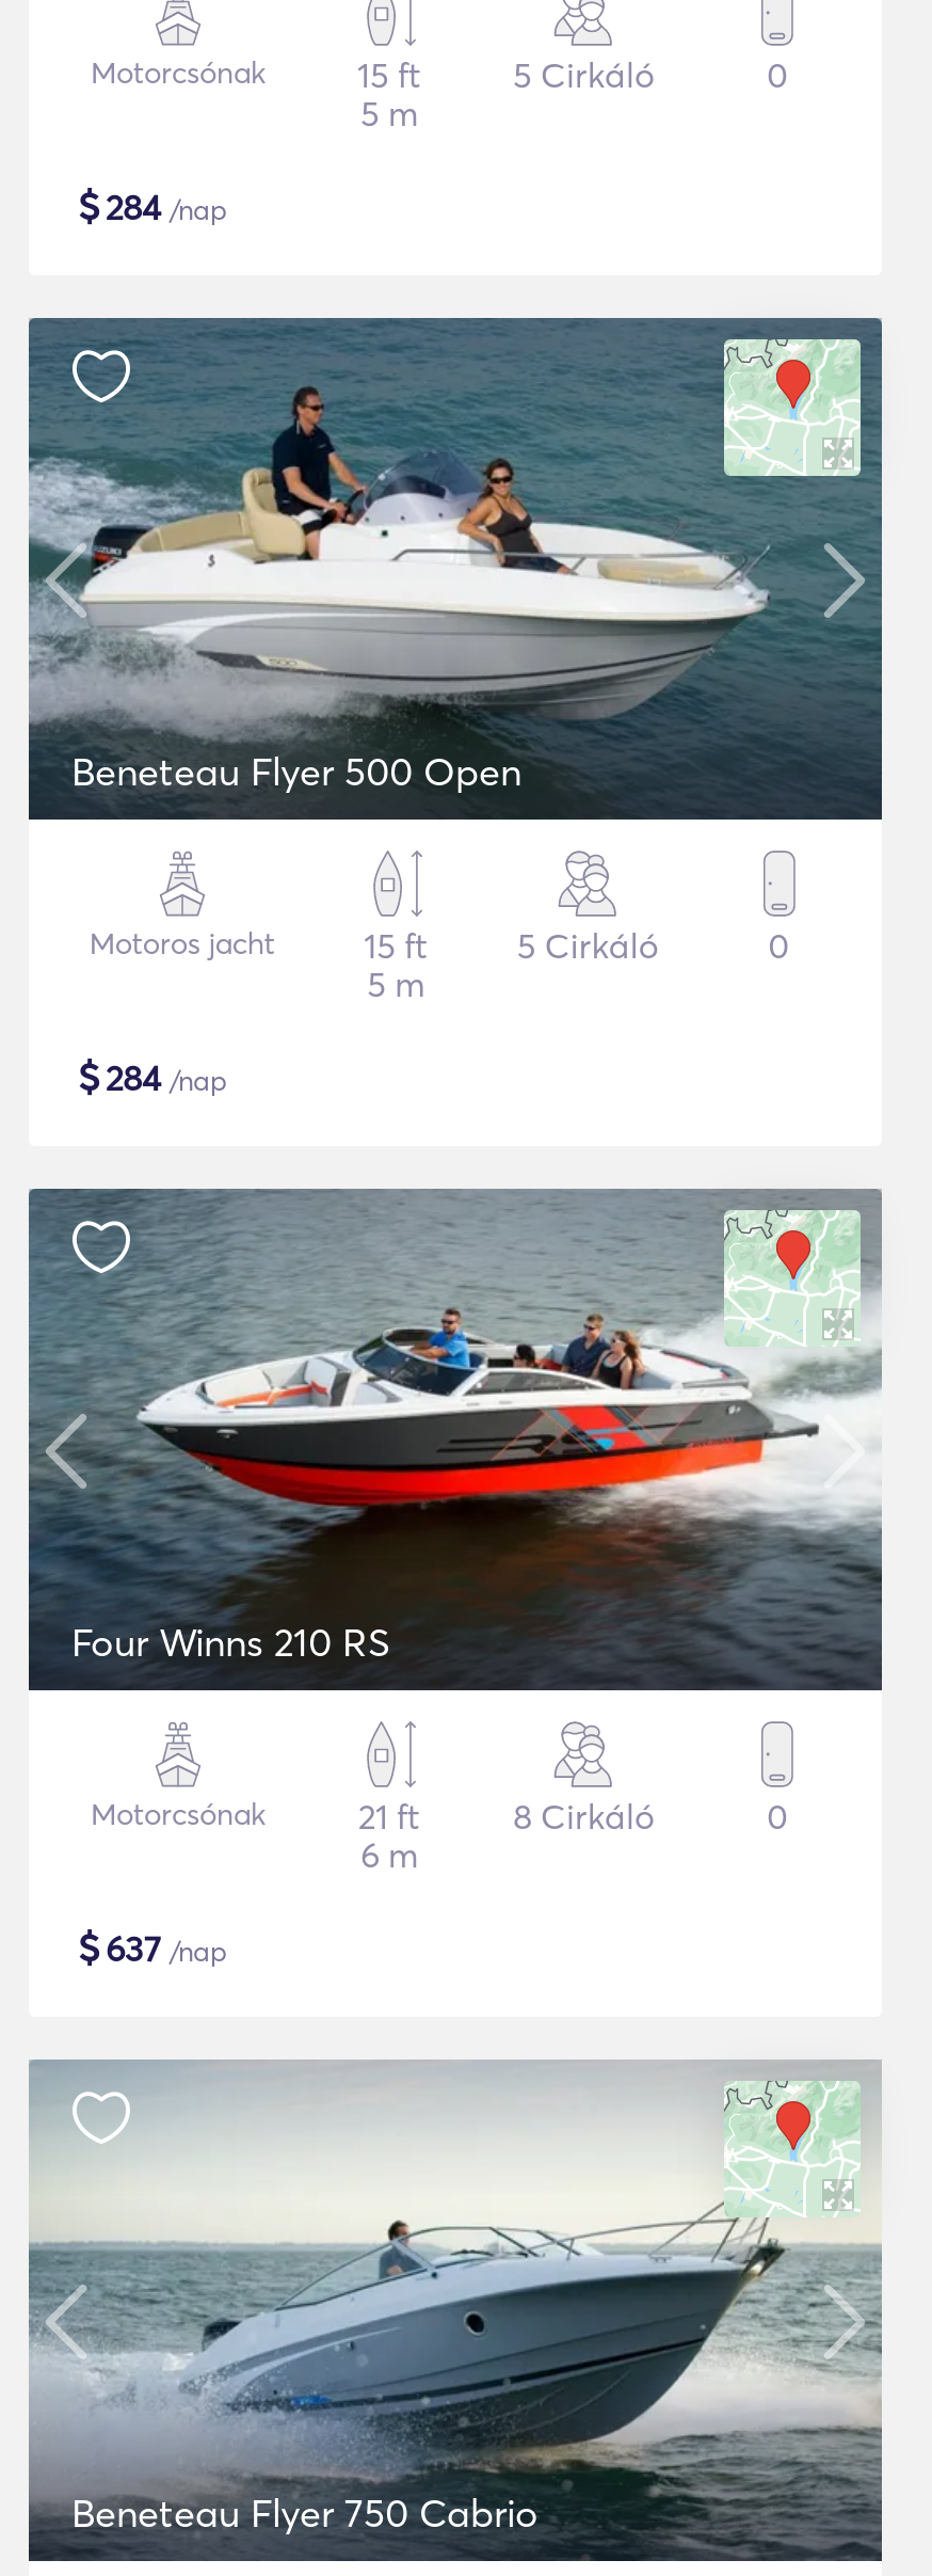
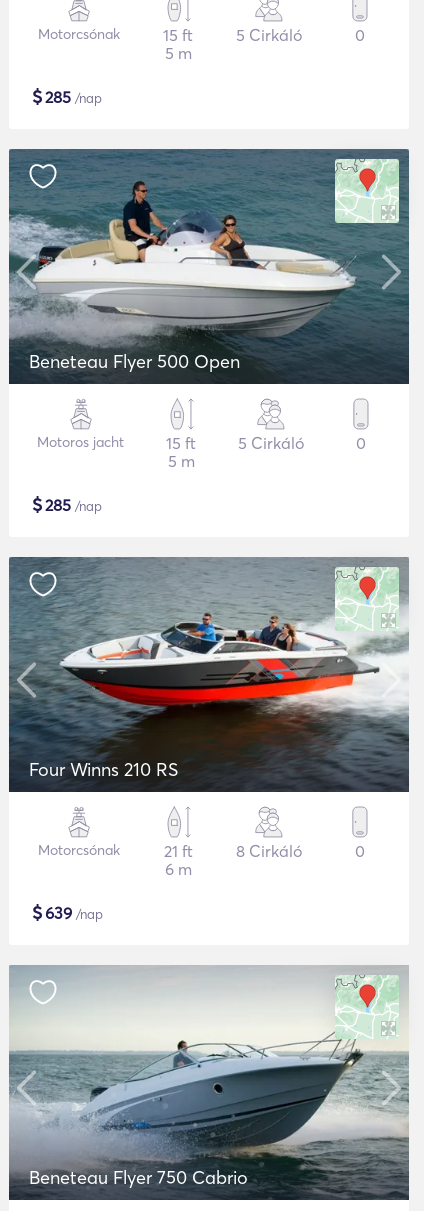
- $284 /nap
+ $285 /nap

- $284 /nap
+ $285 /nap

- $637 /nap
+ $639 /nap
